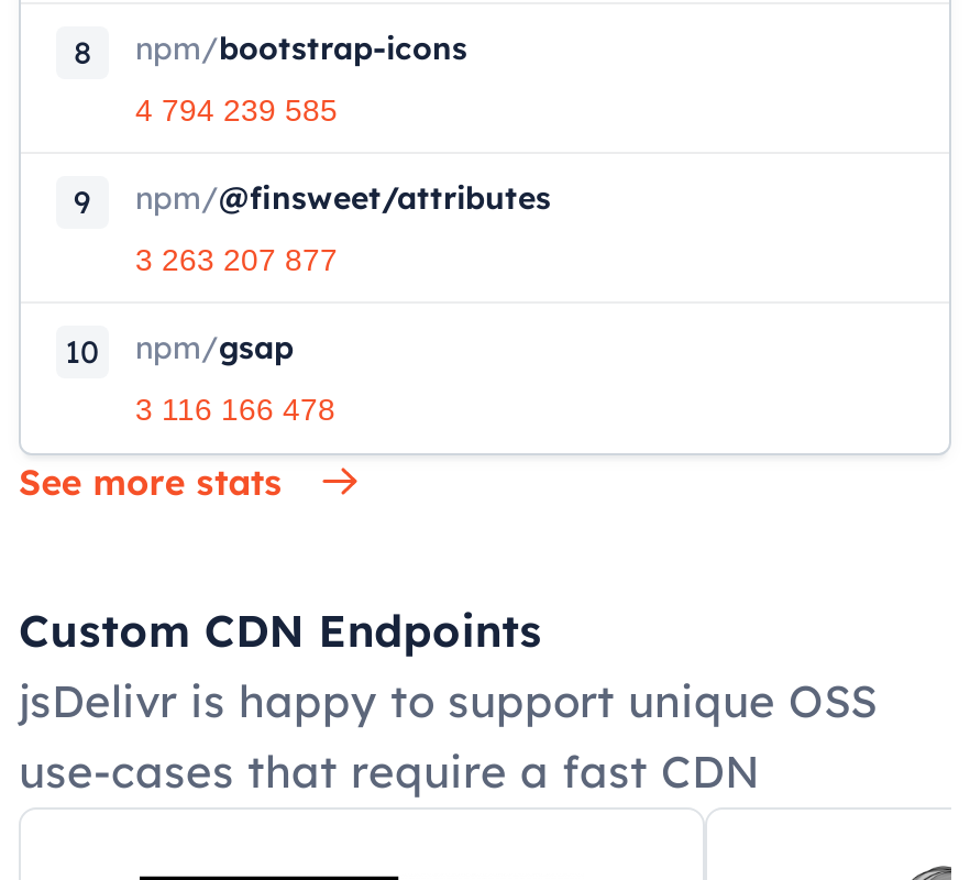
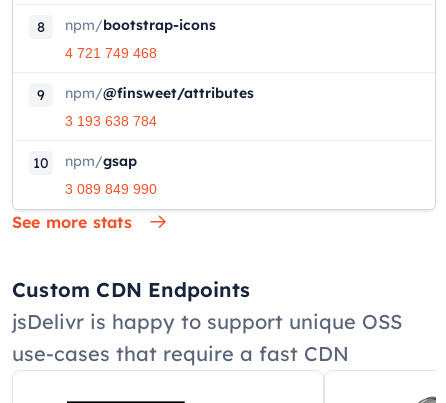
- 4 794 239 585
+ 4 721 749 468

- 3 263 207 877
+ 3 193 638 784

- 3 116 166 478
+ 3 089 849 990
